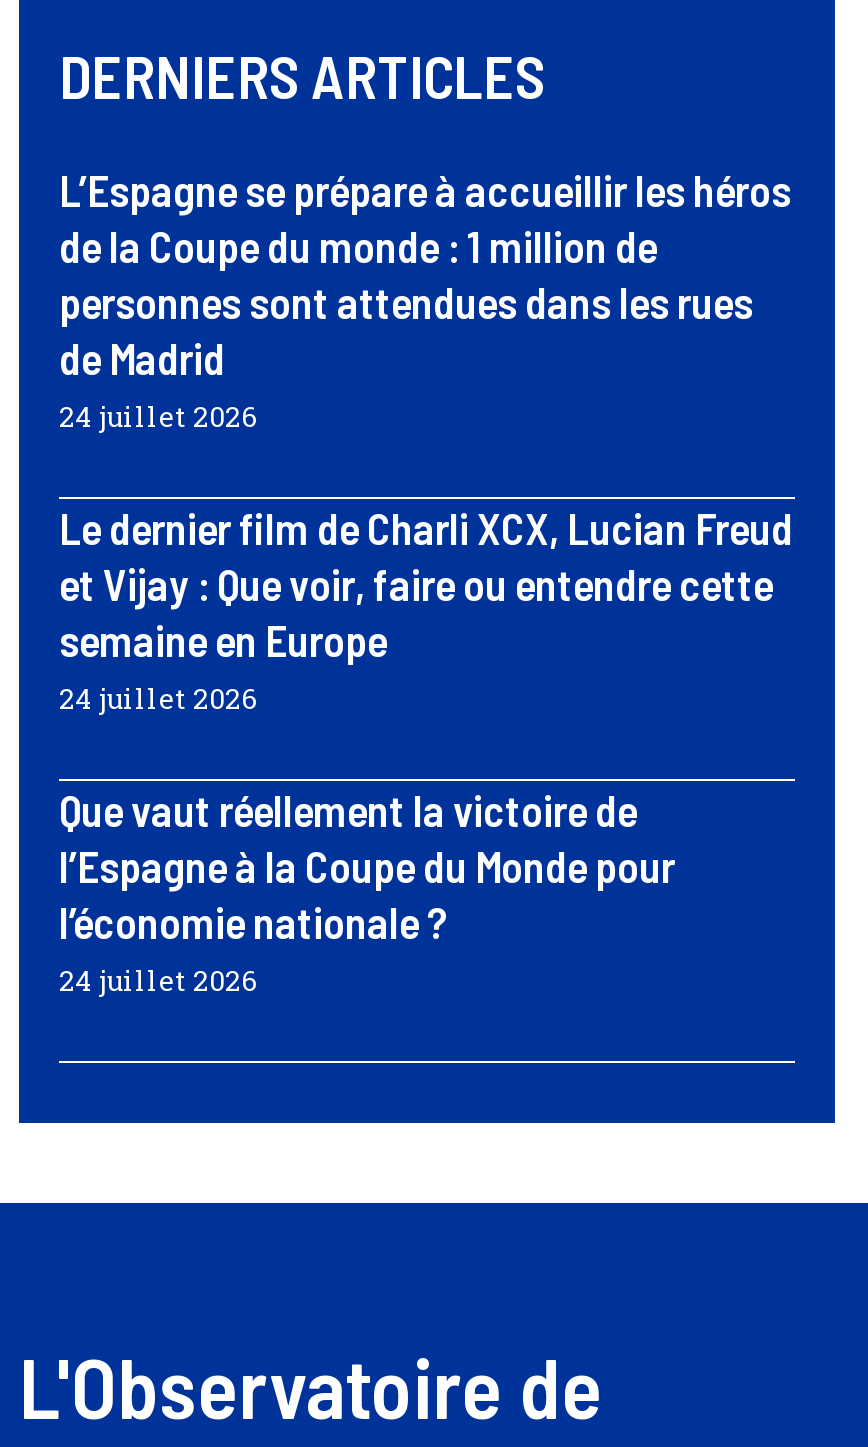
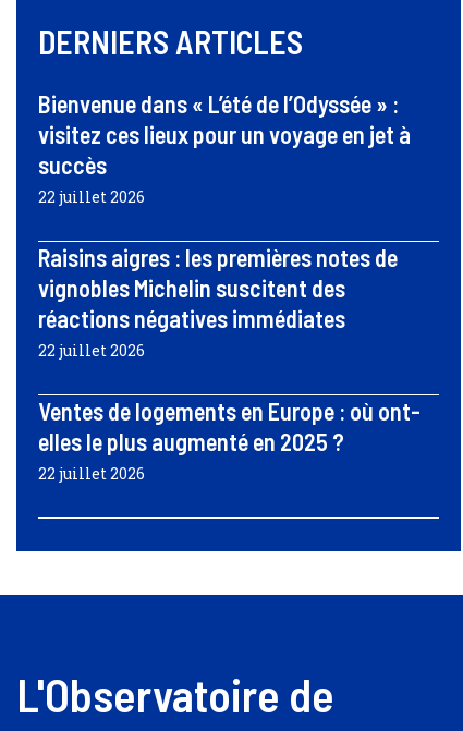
- L’Espagne se prépare à accueillir les héros
- de la Coupe du monde : 1 million de
- personnes sont attendues dans les rues
- de Madrid
- 24 juillet 2026
+ Bienvenue dans « L’été de l’Odyssée » :
+ visitez ces lieux pour un voyage en jet à
+ succès
+ 22 juillet 2026

- Le dernier film de Charli XCX, Lucian Freud
- et Vijay : Que voir, faire ou entendre cette
- semaine en Europe
- 24 juillet 2026
+ Raisins aigres : les premières notes de
+ vignobles Michelin suscitent des
+ réactions négatives immédiates
+ 22 juillet 2026

- Que vaut réellement la victoire de
- l’Espagne à la Coupe du Monde pour
- l’économie nationale ?
- 24 juillet 2026
+ Ventes de logements en Europe : où ont-
+ elles le plus augmenté en 2025 ?
+ 22 juillet 2026
